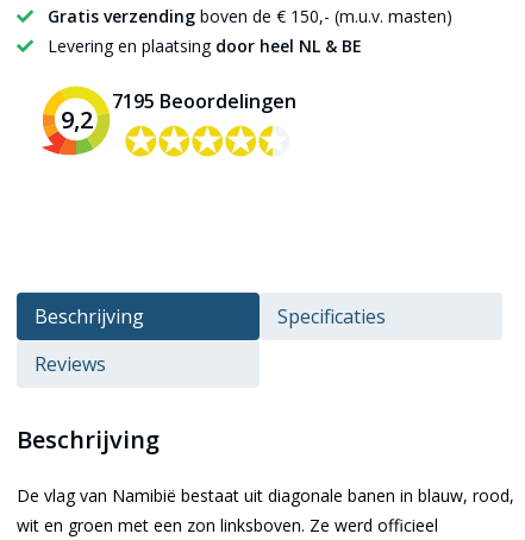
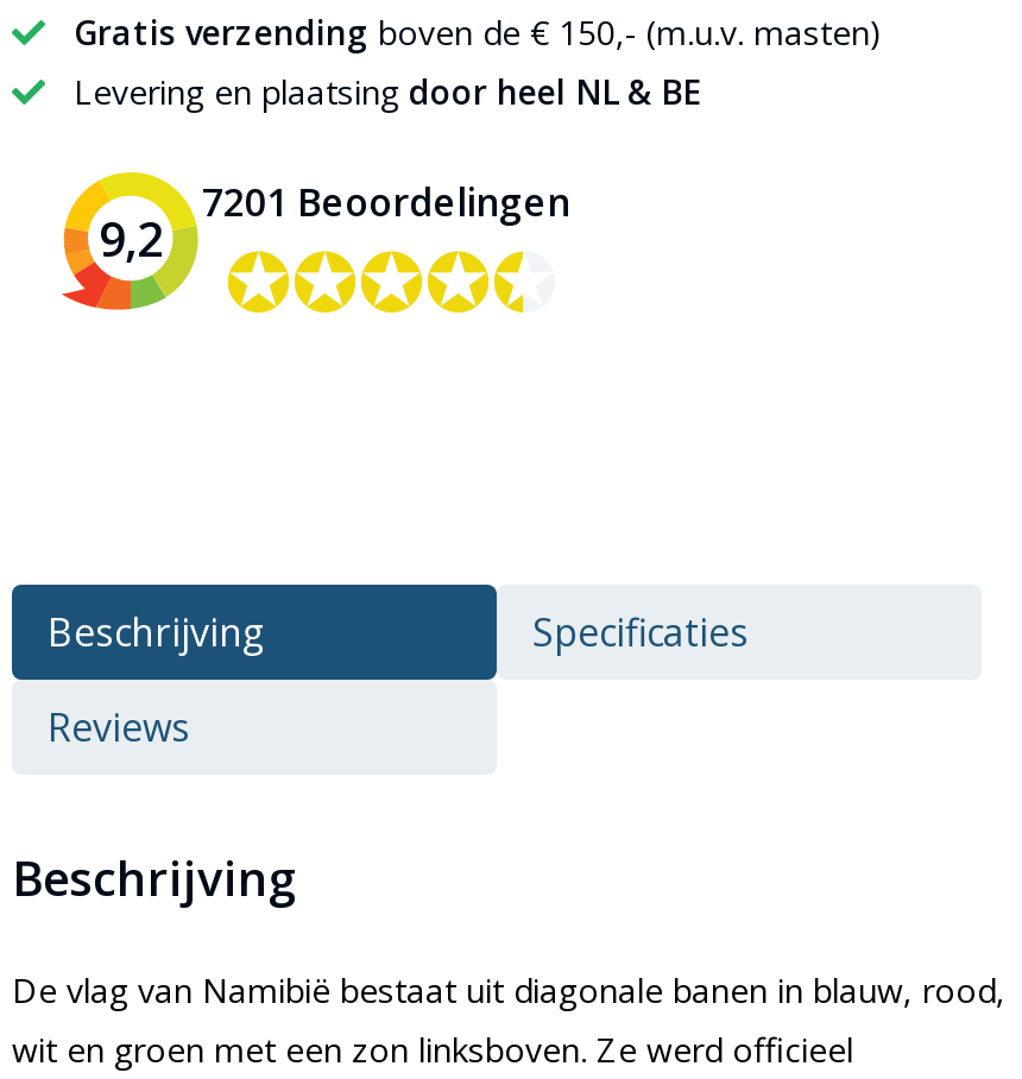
- 7195 Beoordelingen
+ 7201 Beoordelingen
